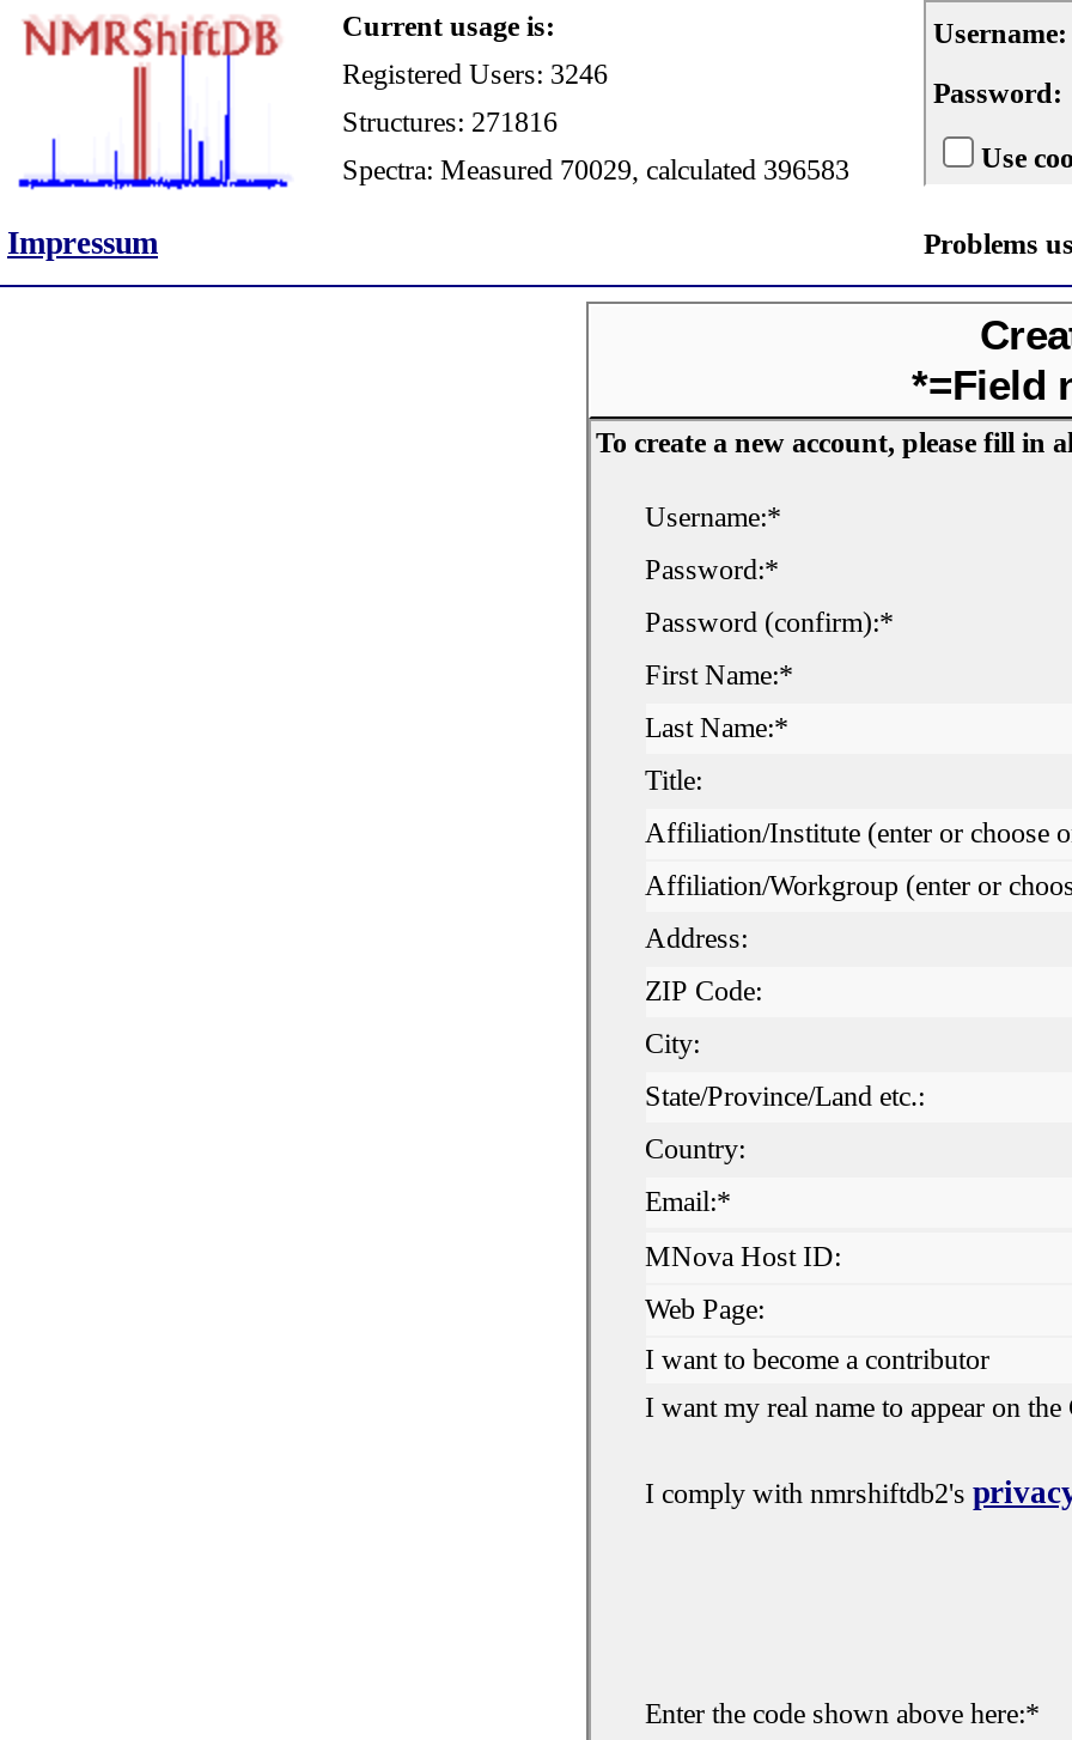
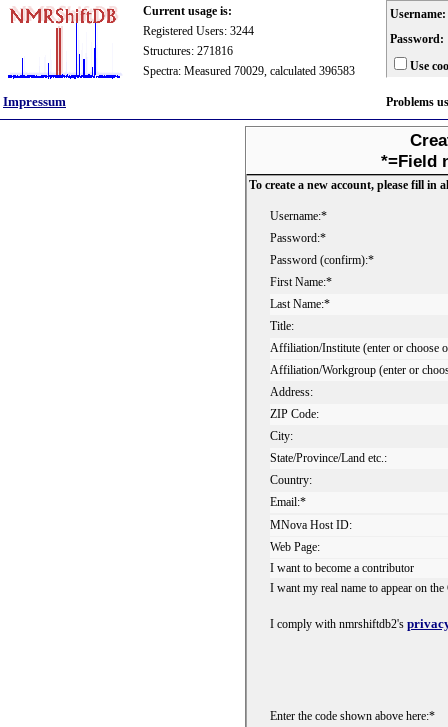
- Registered Users: 3246
+ Registered Users: 3244
